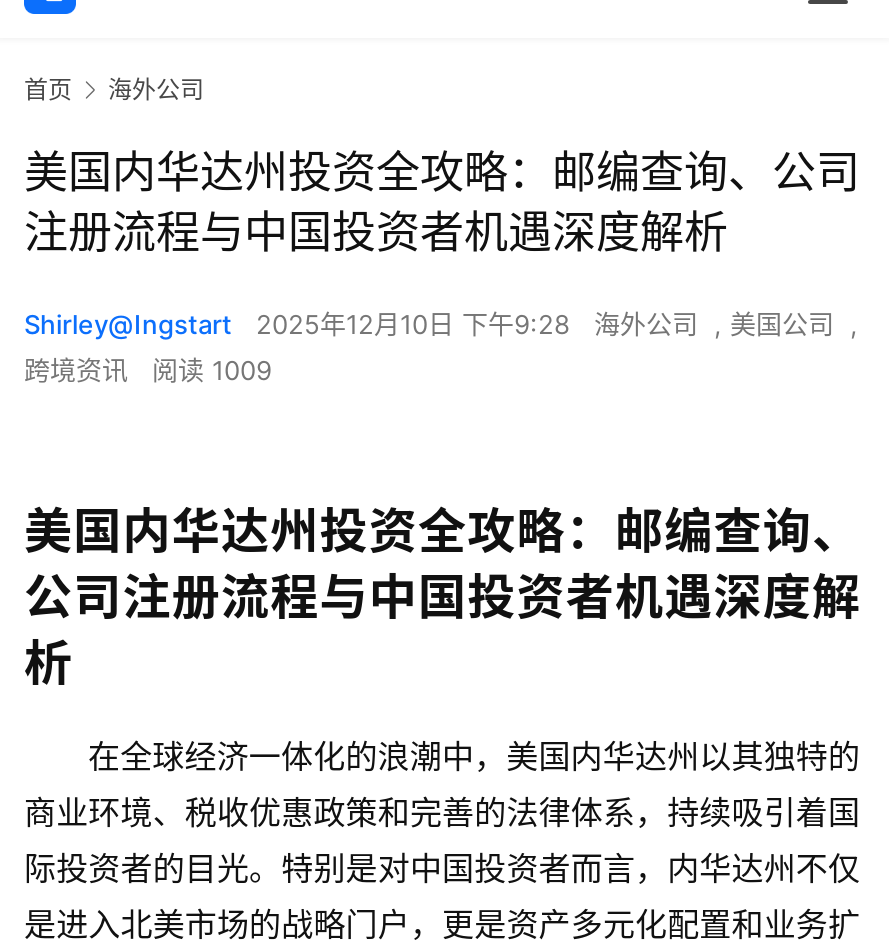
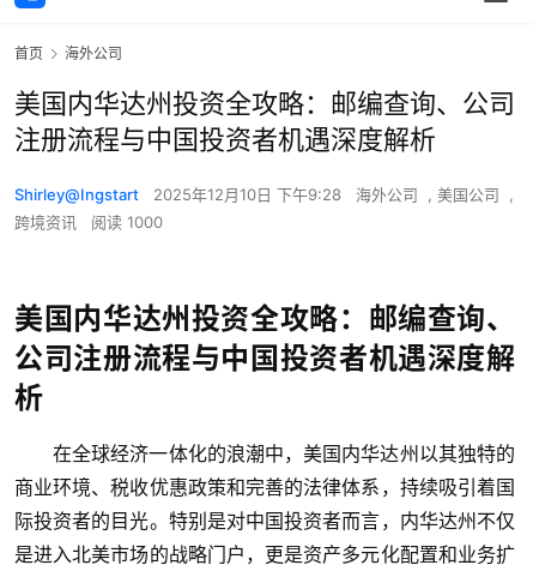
- 跨境资讯 阅读 1009
+ 跨境资讯 阅读 1000
